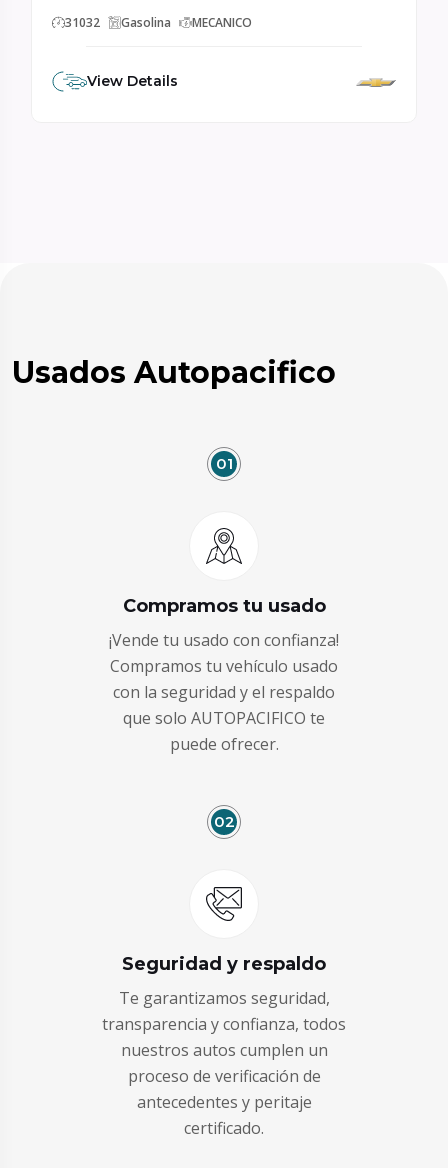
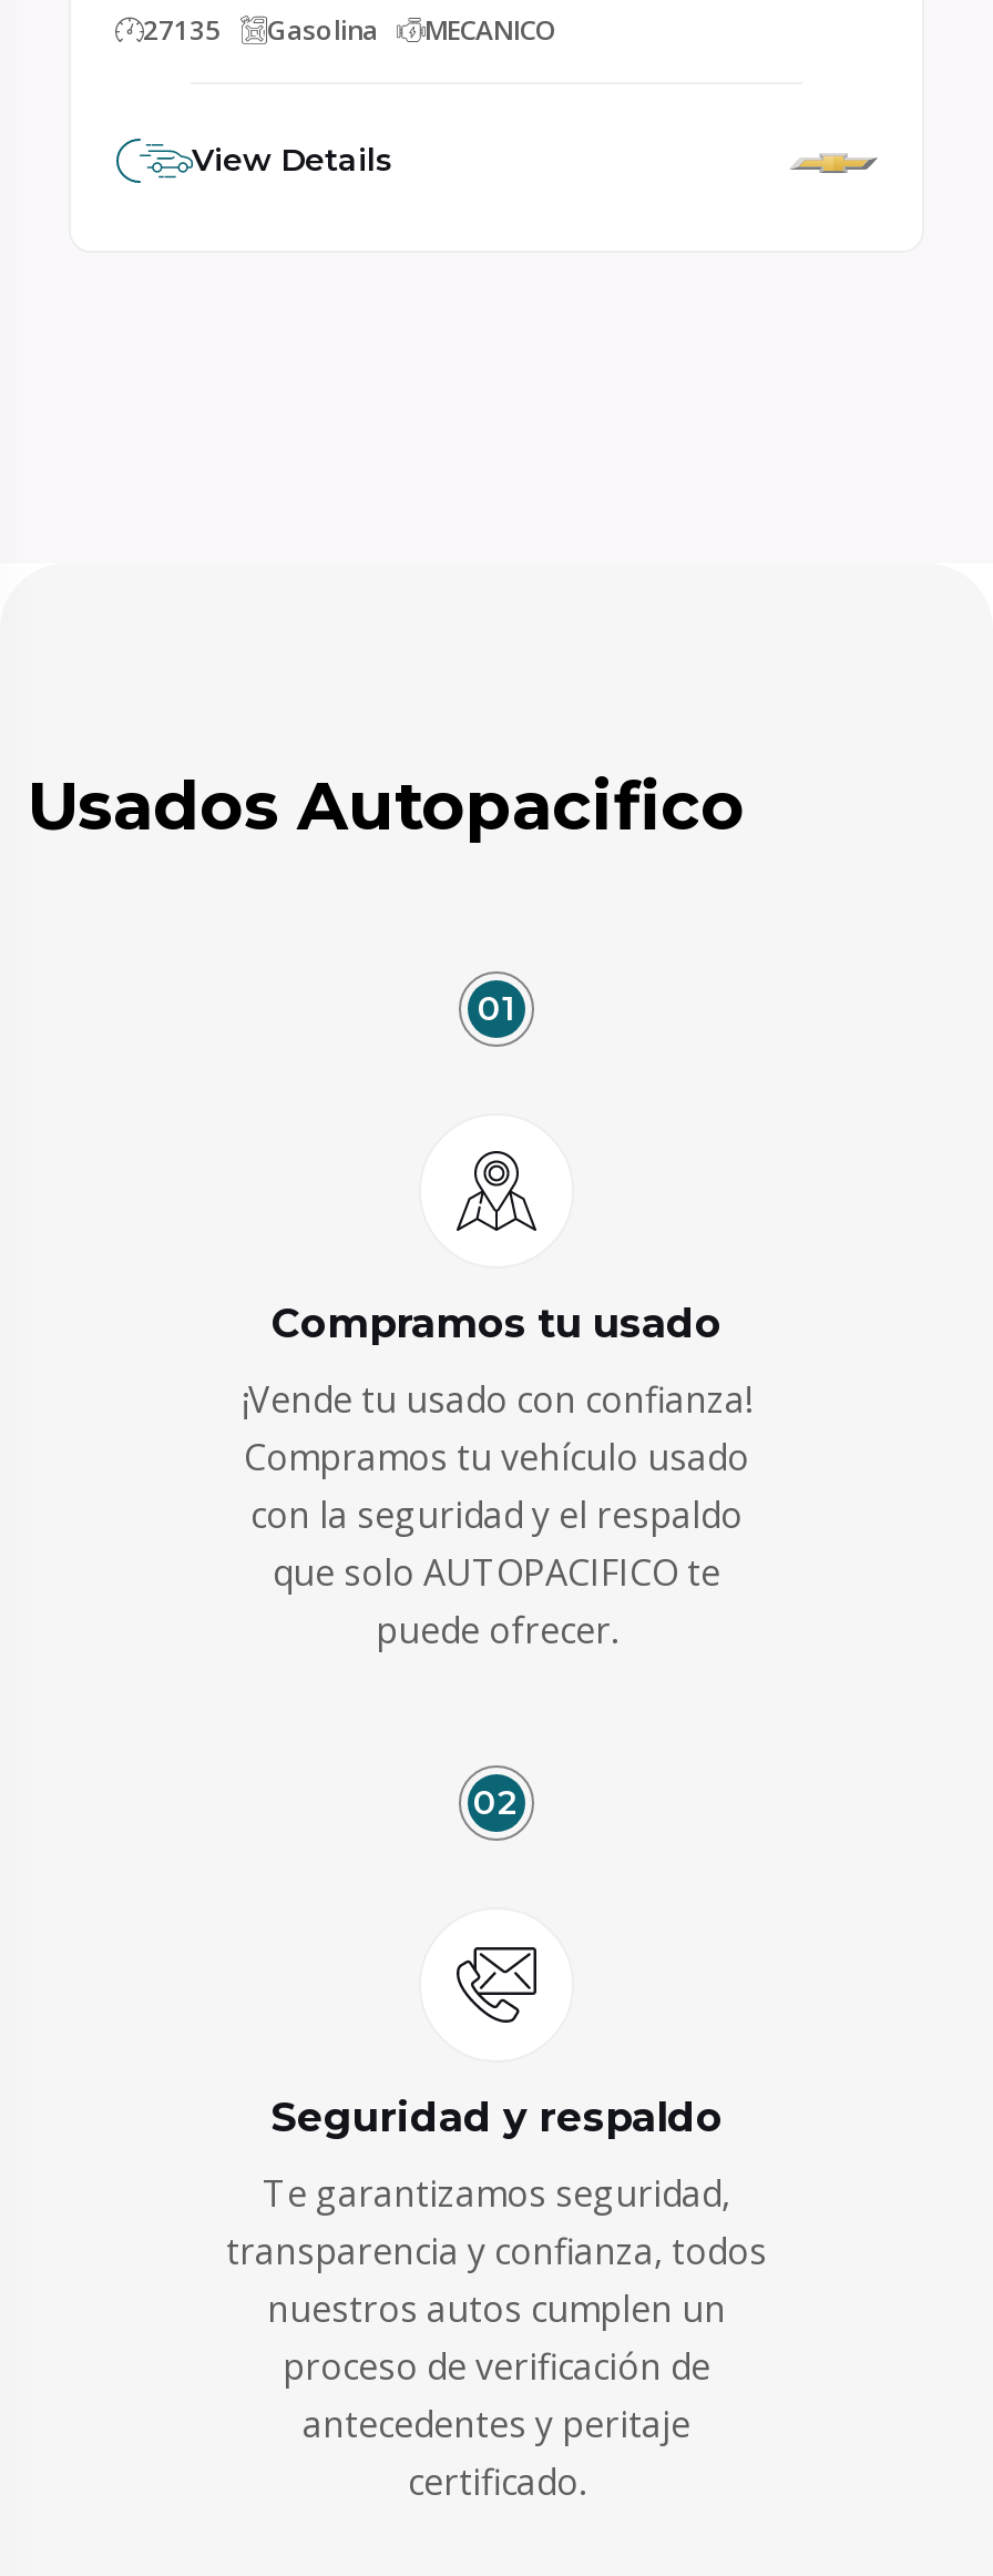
- 31032 Gasolina MECANICO
+ 27135 Gasolina MECANICO
